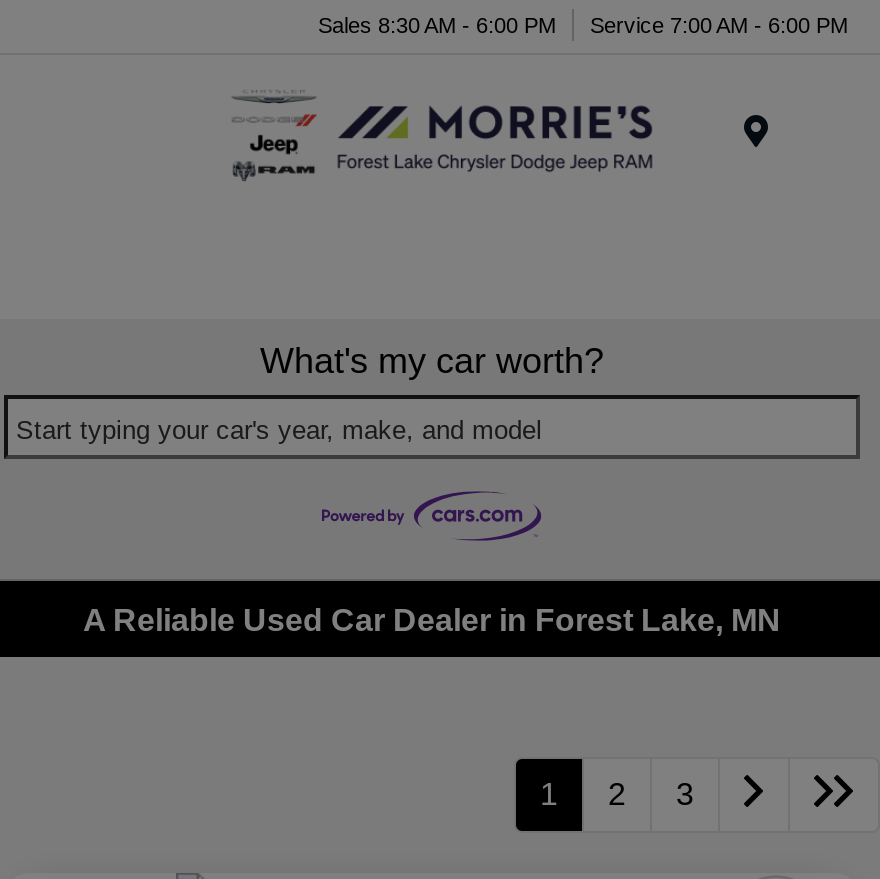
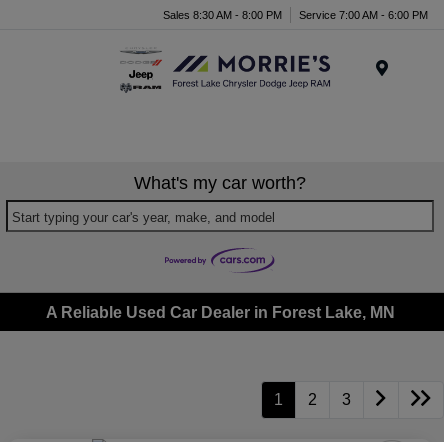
- Sales 8:30 AM - 6:00 PM Service 7:00 AM - 6:00 PM
+ Sales 8:30 AM - 8:00 PM Service 7:00 AM - 6:00 PM
